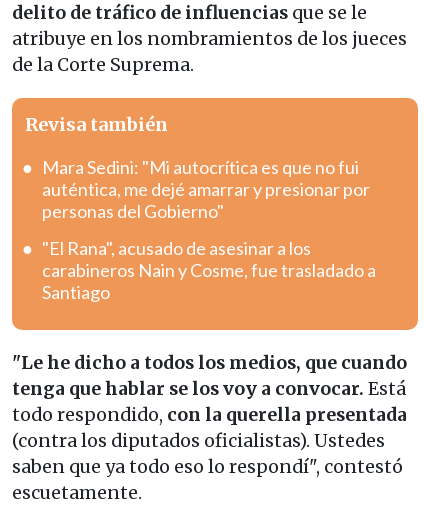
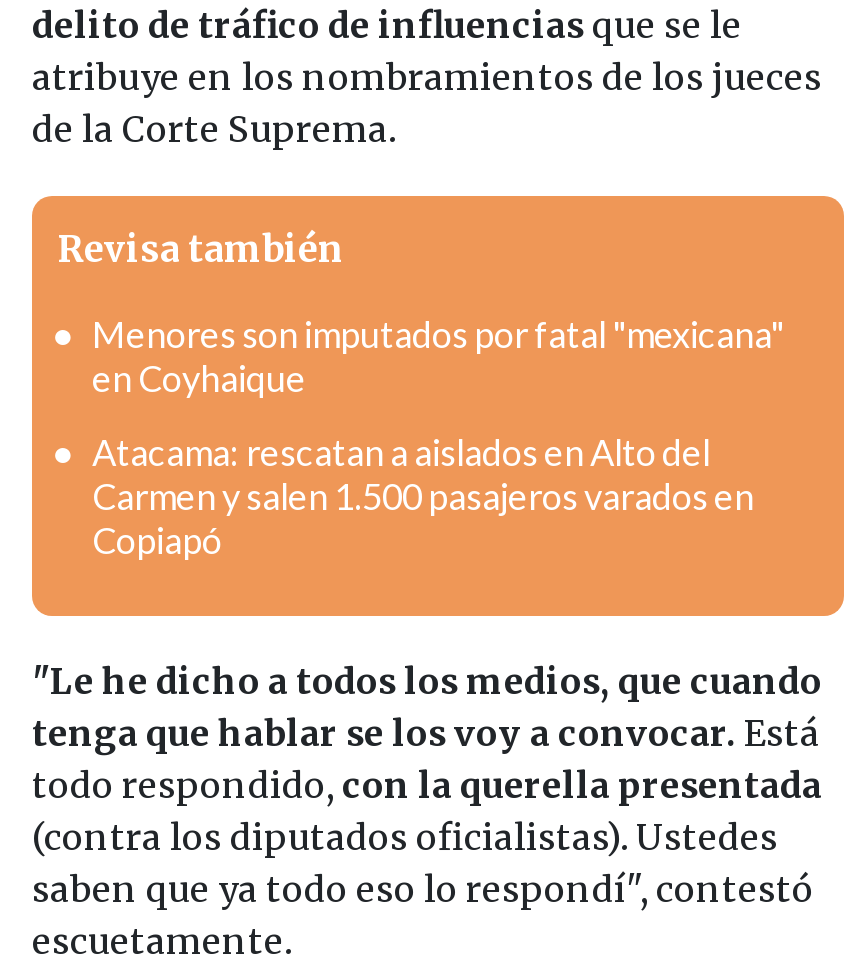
- Mara Sedini: "Mi autocrítica es que no fui
- auténtica, me dejé amarrar y presionar por
- personas del Gobierno"
+ Menores son imputados por fatal "mexicana"
+ en Coyhaique

- "El Rana", acusado de asesinar a los
- carabineros Nain y Cosme, fue trasladado a
- Santiago
+ Atacama: rescatan a aislados en Alto del
+ Carmen y salen 1.500 pasajeros varados en
+ Copiapó
